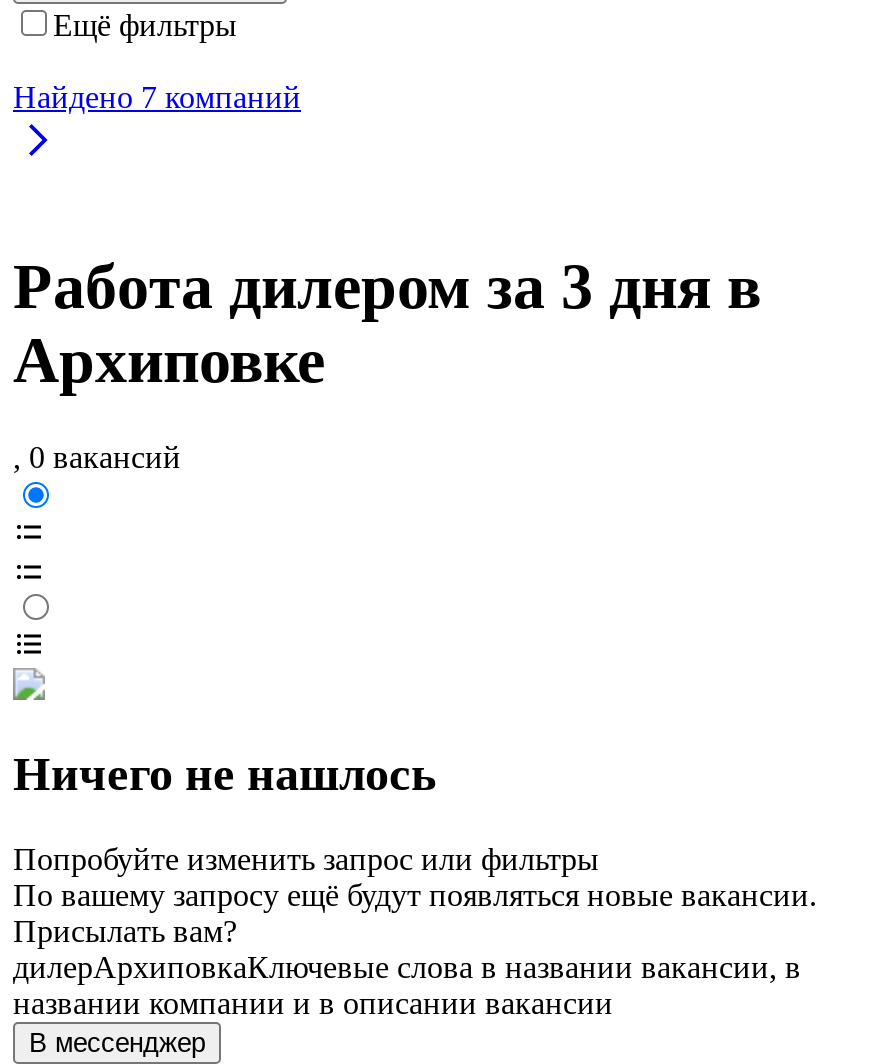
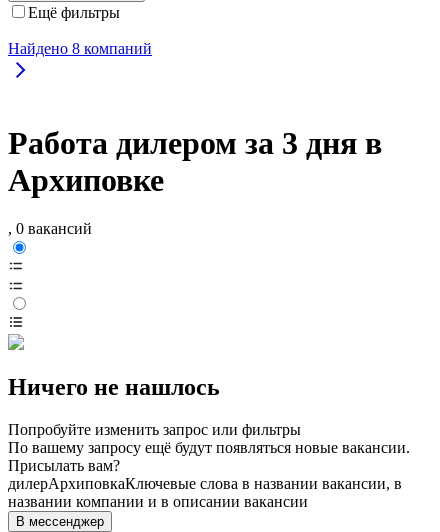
- Найдено 7 компаний
+ Найдено 8 компаний
